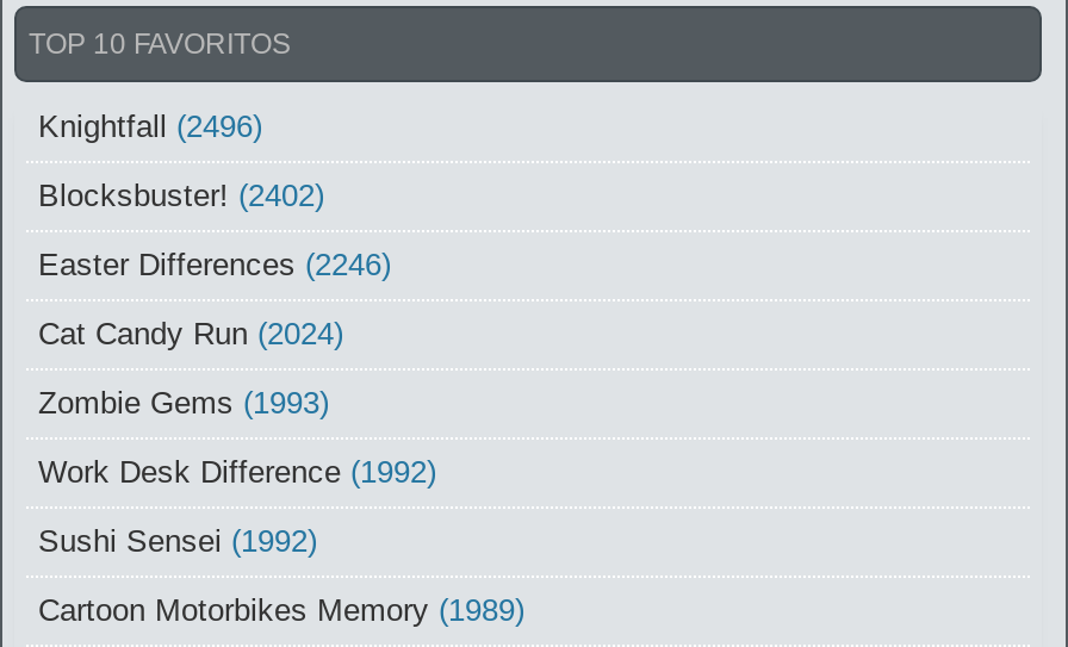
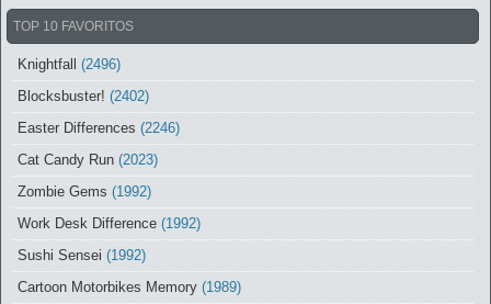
- Cat Candy Run (2024)
+ Cat Candy Run (2023)

- Zombie Gems (1993)
+ Zombie Gems (1992)
